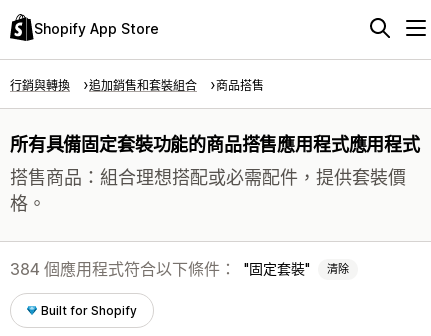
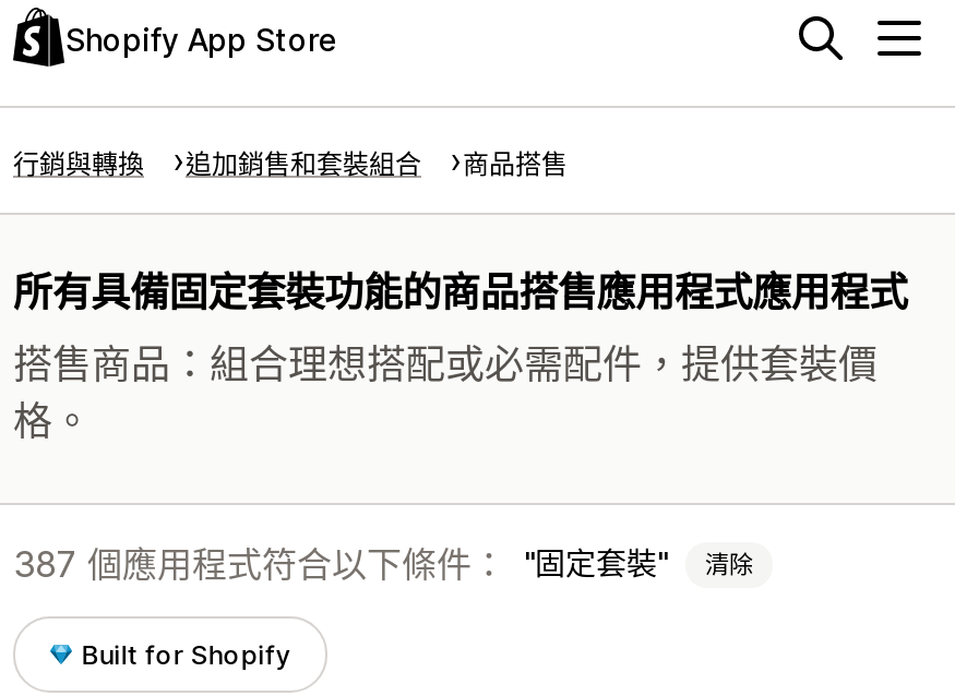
- 384 個應用程式符合以下條件：
+ 387 個應用程式符合以下條件：
